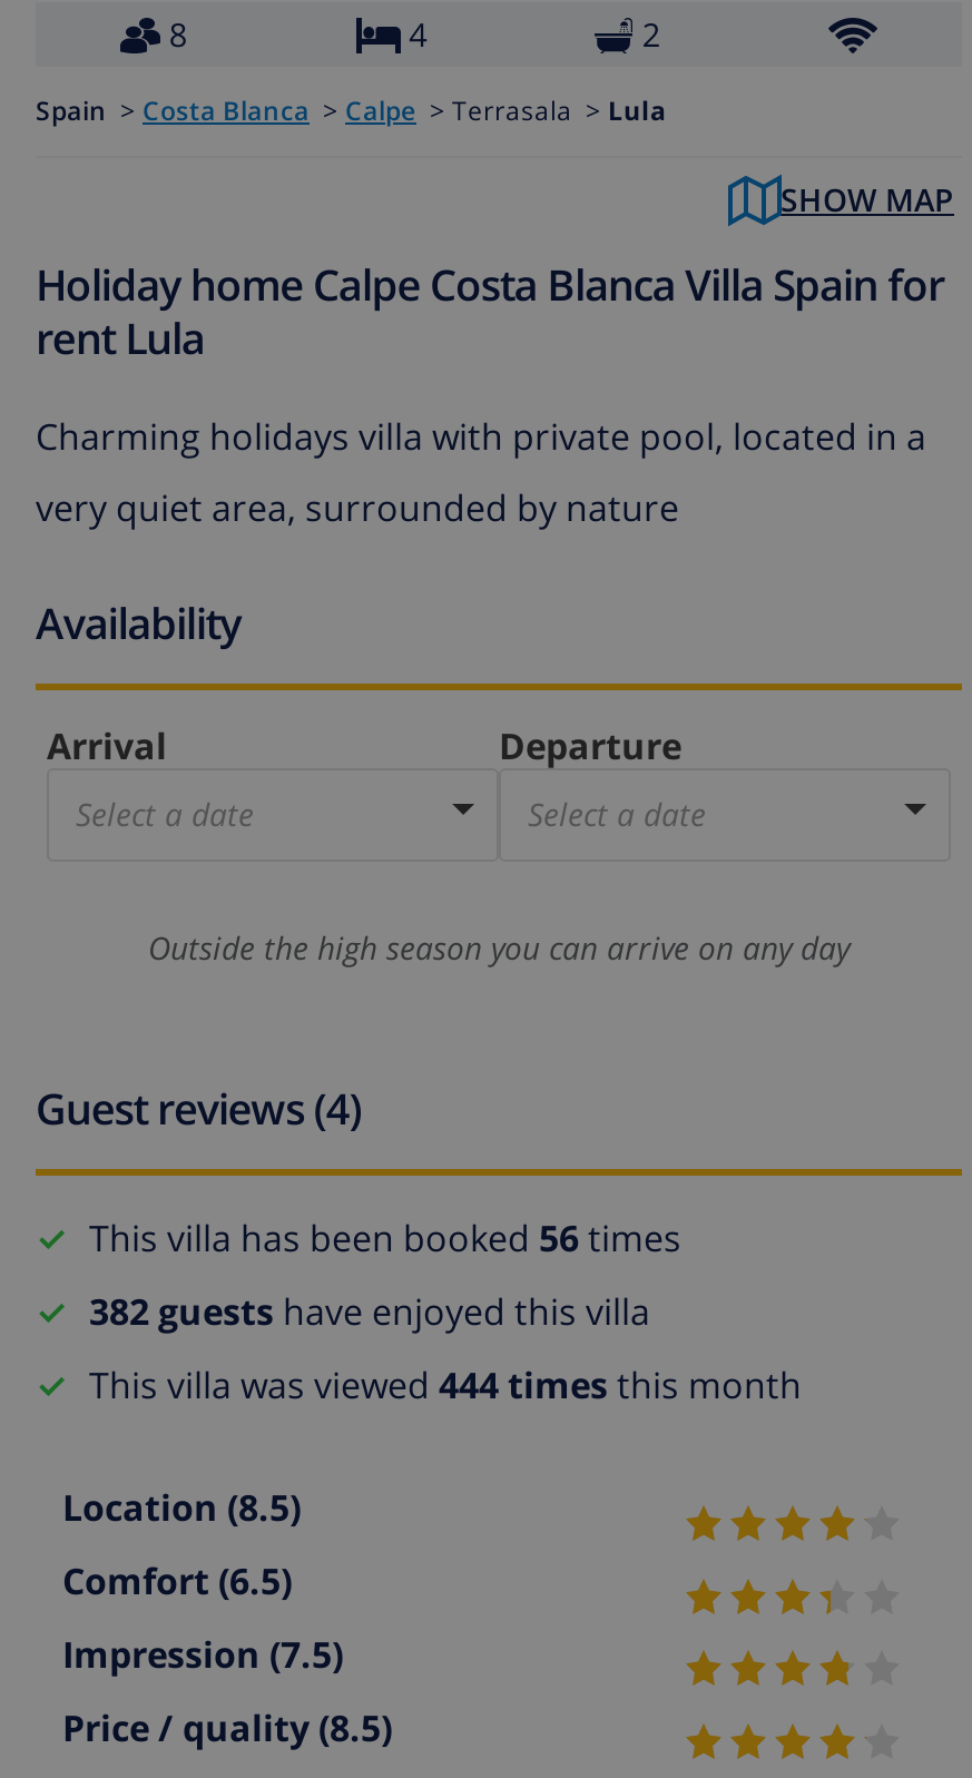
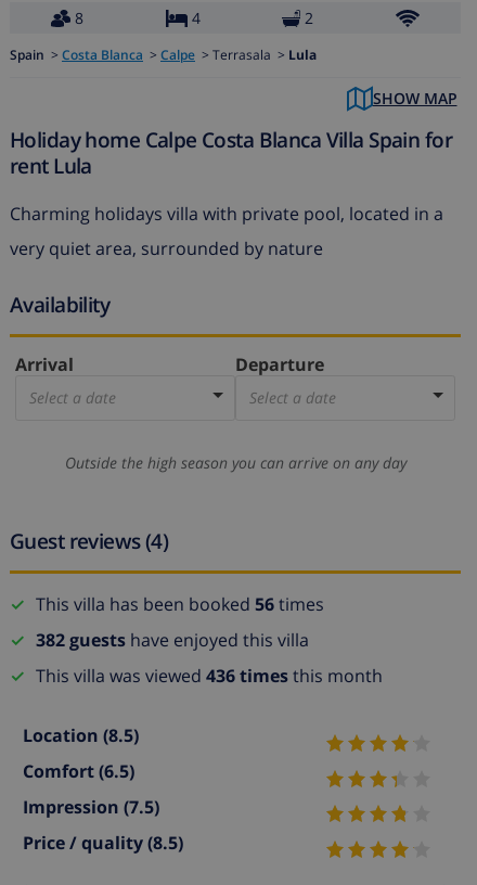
- This villa was viewed 444 times this month
+ This villa was viewed 436 times this month
